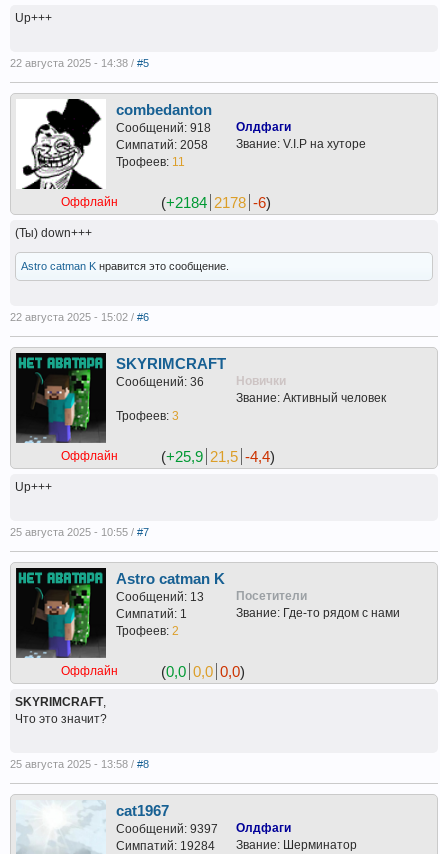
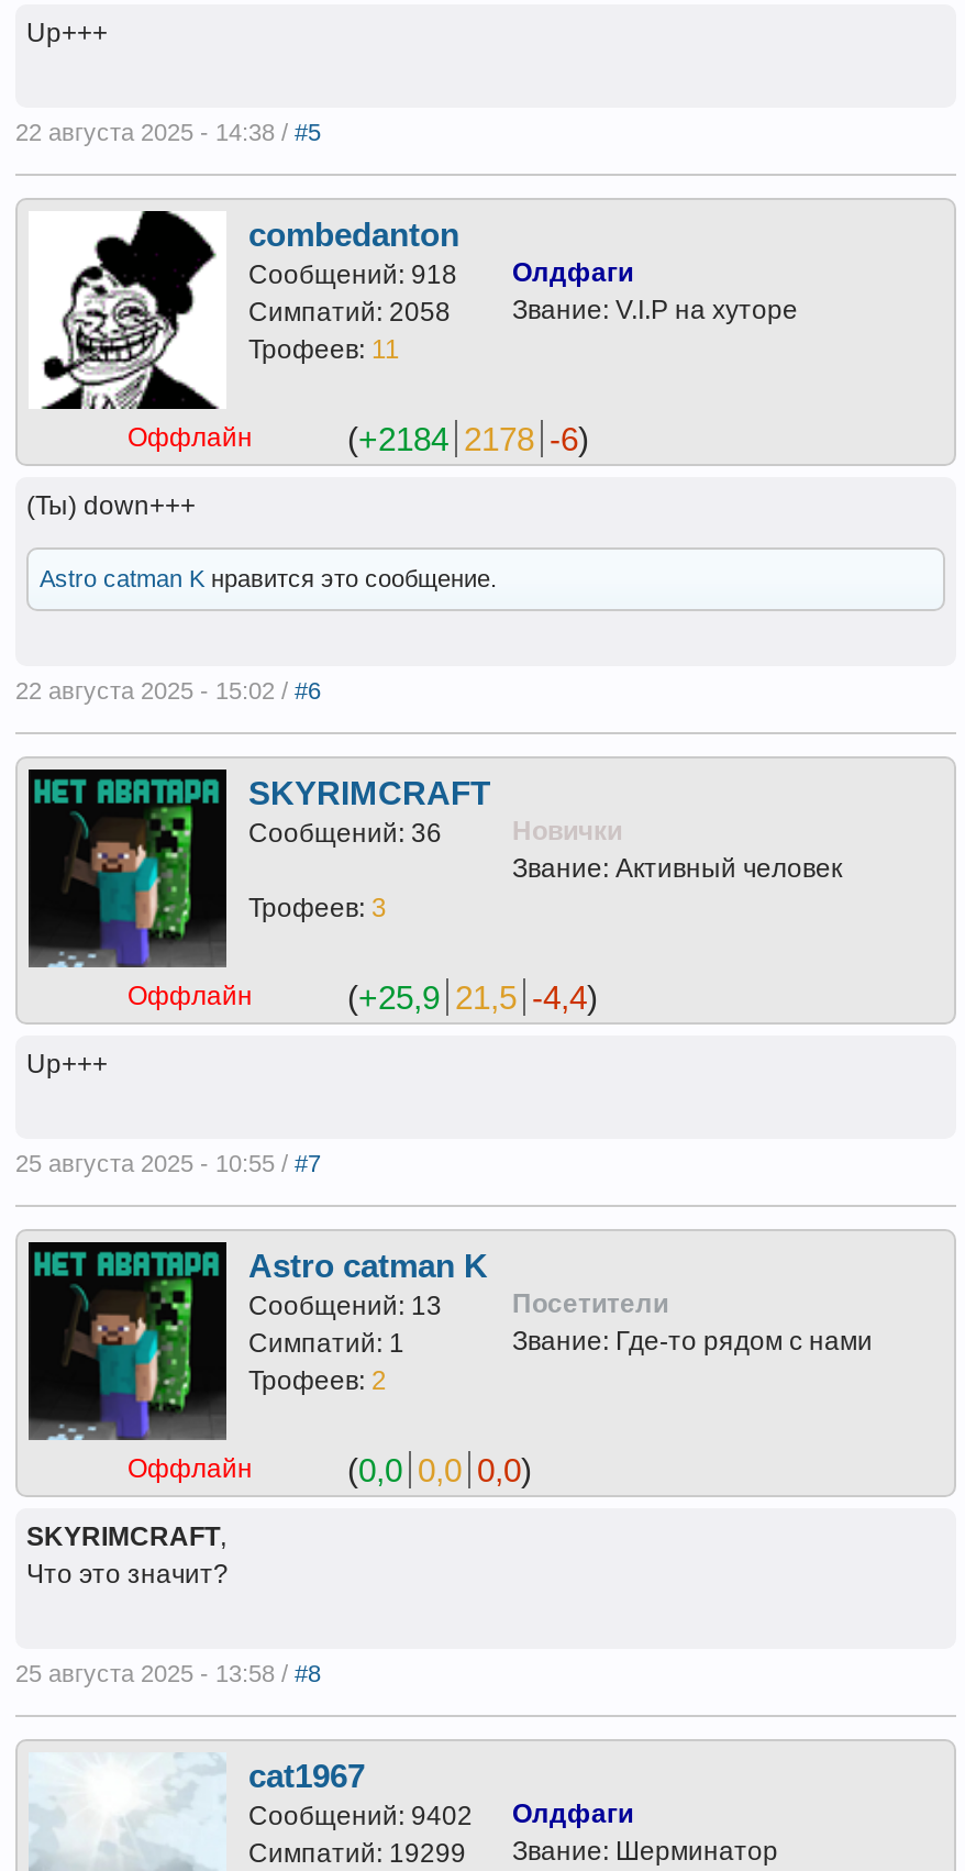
- Сообщений: 9397 Олдфаги
+ Сообщений: 9402 Олдфаги

- Симпатий: 19284 Звание: Шерминатор
+ Симпатий: 19299 Звание: Шерминатор
